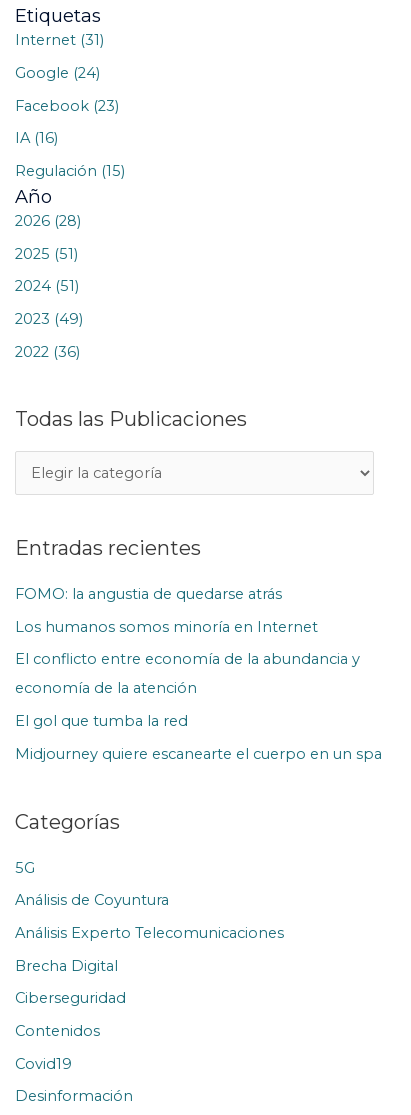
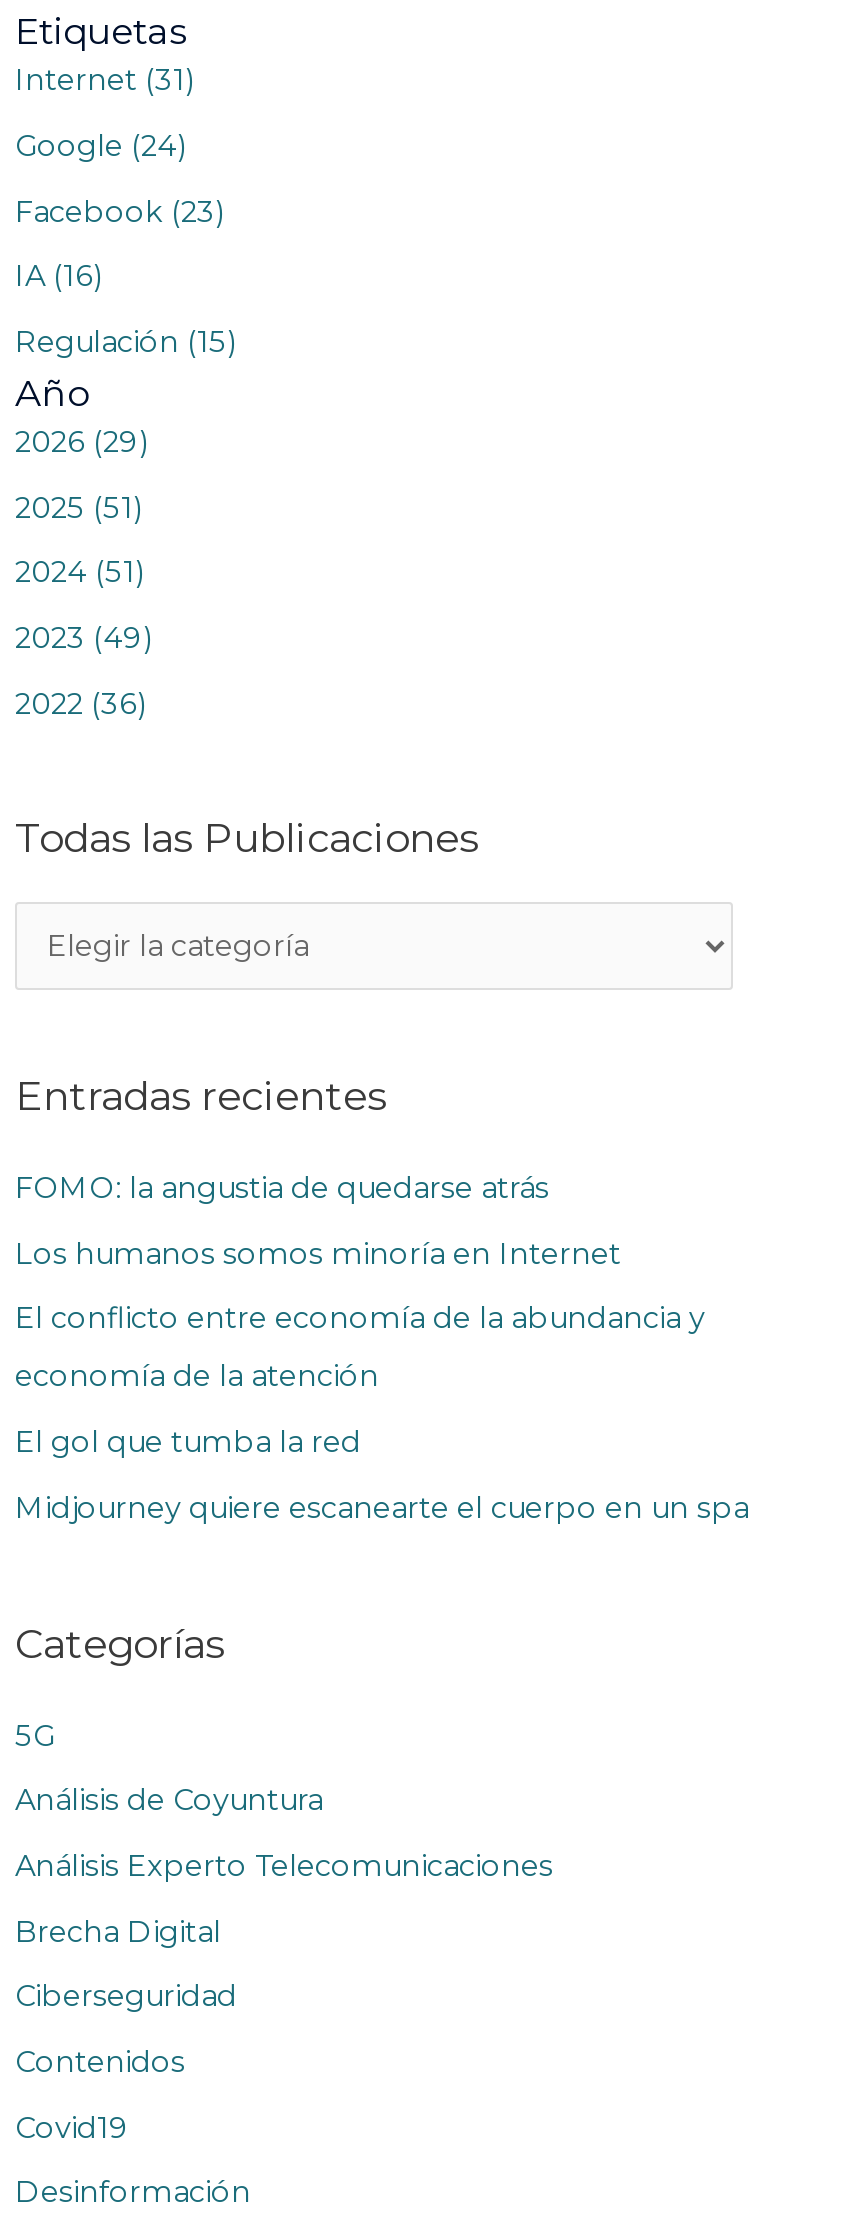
- 2026 (28)
+ 2026 (29)
